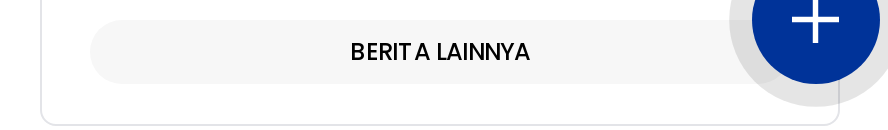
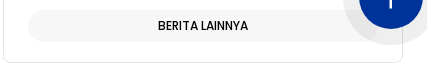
- [image]
+ [image]
